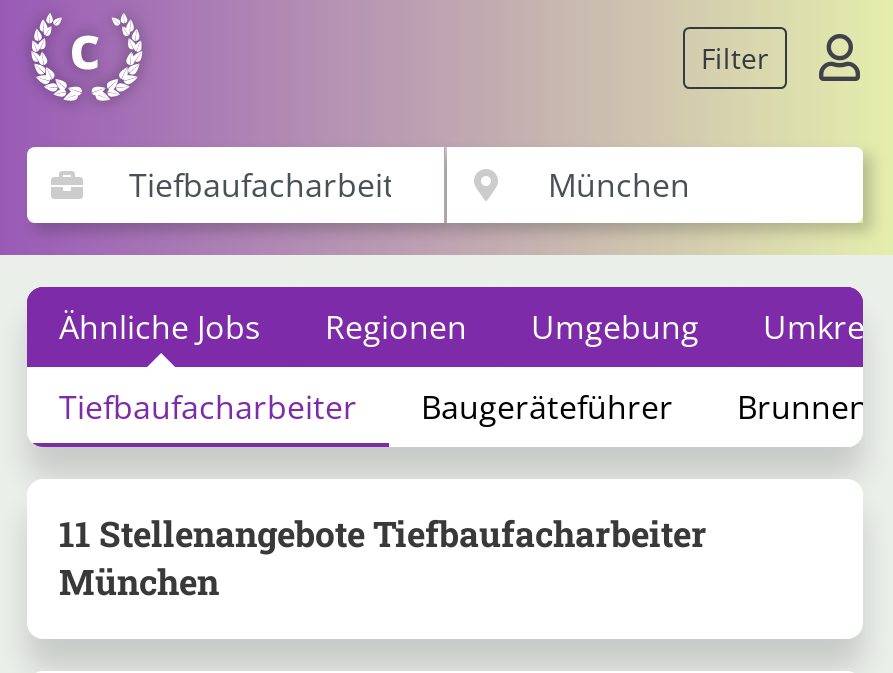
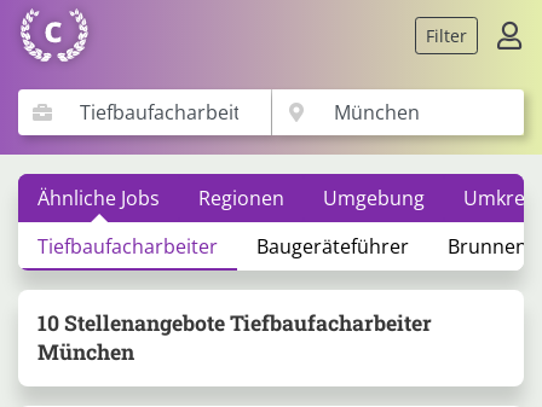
- 11 Stellenangebote Tiefbaufacharbeiter
+ 10 Stellenangebote Tiefbaufacharbeiter
